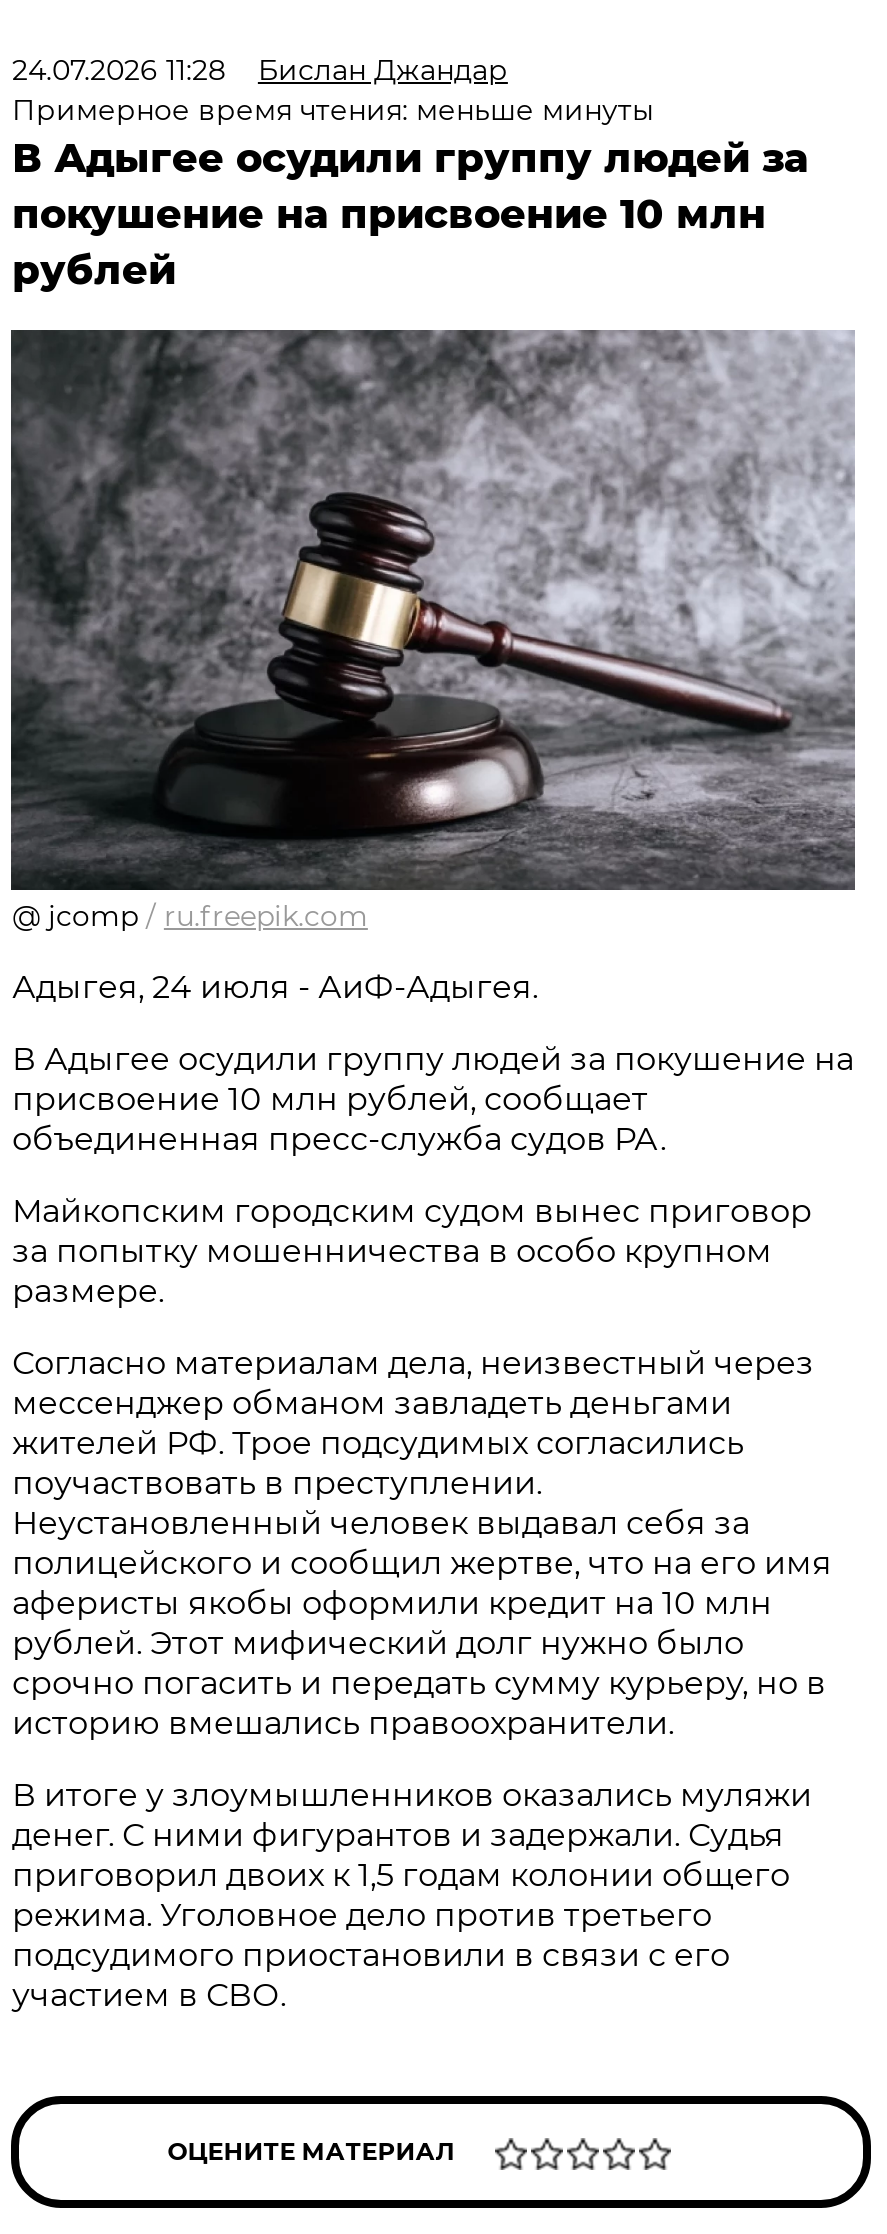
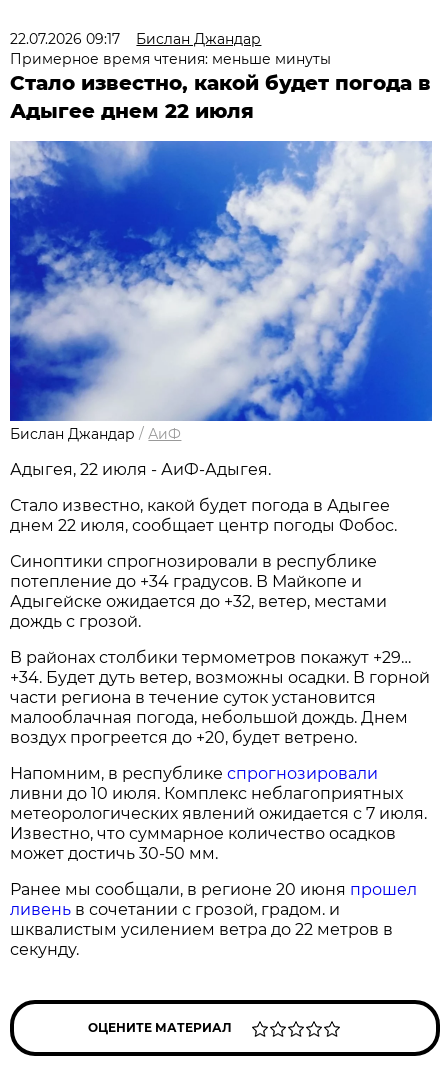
- 24.07.2026 11:28 Бислан Джандар
+ 22.07.2026 09:17 Бислан Джандар

- В Адыгее осудили группу людей за
- покушение на присвоение 10 млн
- рублей
+ Стало известно, какой будет погода в
+ Адыгее днем 22 июля

- [image]
- @ jcomp / ru.freepik.com
- Адыгея, 24 июля - АиФ-Адыгея.
- В Адыгее осудили группу людей за покушение на
- присвоение 10 млн рублей, сообщает
- объединенная пресс-служба судов РА.
- Майкопским городским судом вынес приговор
- за попытку мошенничества в особо крупном
- размере.
- Согласно материалам дела, неизвестный через
- мессенджер обманом завладеть деньгами
- жителей РФ. Трое подсудимых согласились
- поучаствовать в преступлении.
- Неустановленный человек выдавал себя за
- полицейского и сообщил жертве, что на его имя
- аферисты якобы оформили кредит на 10 млн
- рублей. Этот мифический долг нужно было
- срочно погасить и передать сумму курьеру, но в
- историю вмешались правоохранители.
- В итоге у злоумышленников оказались муляжи
- денег. С ними фигурантов и задержали. Судья
- приговорил двоих к 1,5 годам колонии общего
- режима. Уголовное дело против третьего
- подсудимого приостановили в связи с его
- участием в СВО.
+ [image]
+ Бислан Джандар / АиФ
+ Адыгея, 22 июля - АиФ-Адыгея.
+ Стало известно, какой будет погода в Адыгее
+ днем 22 июля, сообщает центр погоды Фобос.
+ Синоптики спрогнозировали в республике
+ потепление до +34 градусов. В Майкопе и
+ Адыгейске ожидается до +32, ветер, местами
+ дождь с грозой.
+ В районах столбики термометров покажут +29…
+ +34. Будет дуть ветер, возможны осадки. В горной
+ части региона в течение суток установится
+ малооблачная погода, небольшой дождь. Днем
+ воздух прогреется до +20, будет ветрено.
+ Напомним, в республике спрогнозировали
+ ливни до 10 июля. Комплекс неблагоприятных
+ метеорологических явлений ожидается с 7 июля.
+ Известно, что суммарное количество осадков
+ может достичь 30-50 мм.
+ Ранее мы сообщали, в регионе 20 июня прошел
+ ливень в сочетании с грозой, градом. и
+ шквалистым усилением ветра до 22 метров в
+ секунду.
